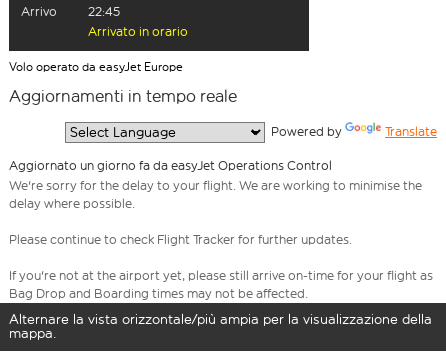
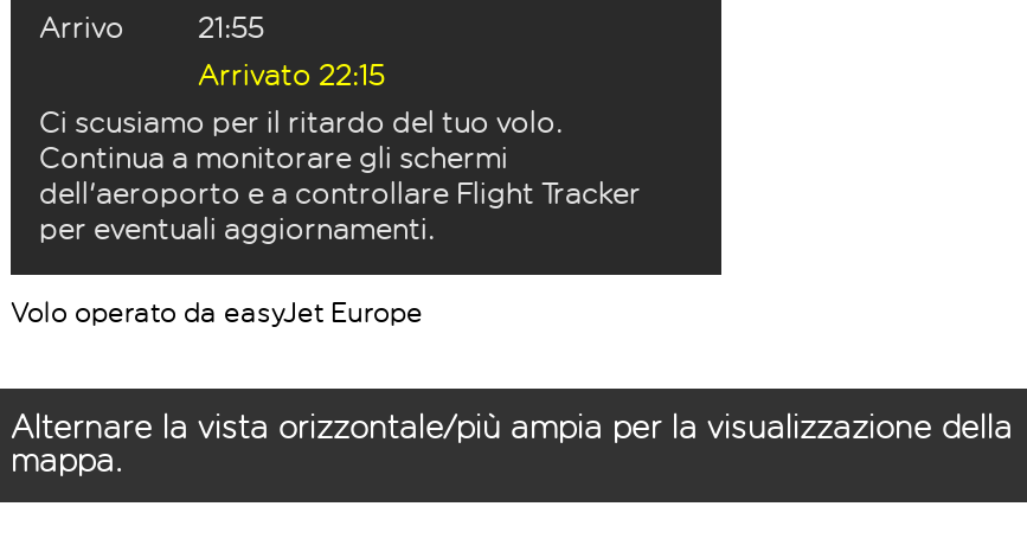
- 22:45
- Arrivato in orario
+ 21:55
+ Arrivato 22:15
+ Ci scusiamo per il ritardo del tuo volo.
+ Continua a monitorare gli schermi
+ dell'aeroporto e a controllare Flight Tracker
+ per eventuali aggiornamenti.

moved down: Volo operato da easyJet Europe

- Aggiornamenti in tempo reale
- Powered by
- Translate
- Aggiornato un giorno fa da easyJet Operations Control
- We're sorry for the delay to your flight. We are working to minimise the
- delay where possible.
- Please continue to check Flight Tracker for further updates.
- If you're not at the airport yet, please still arrive on-time for your flight as
- Bag Drop and Boarding times may not be affected.
